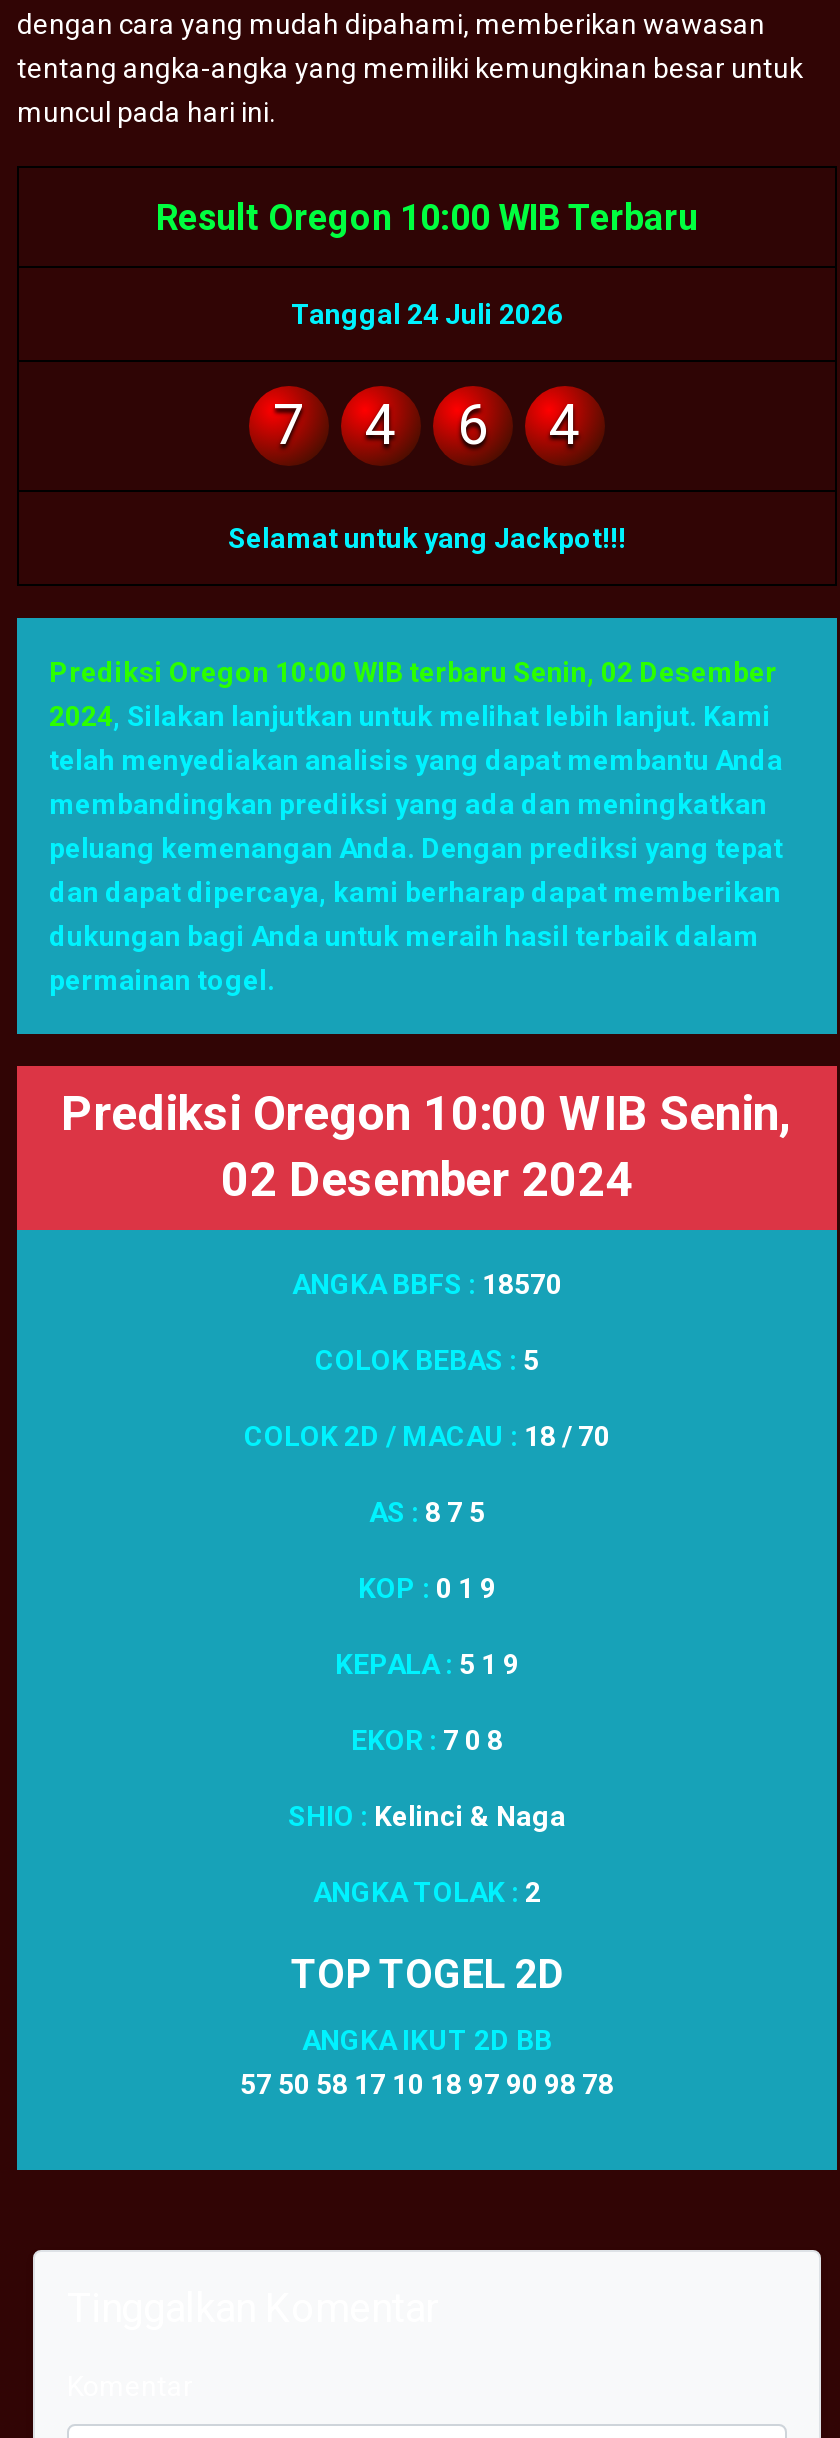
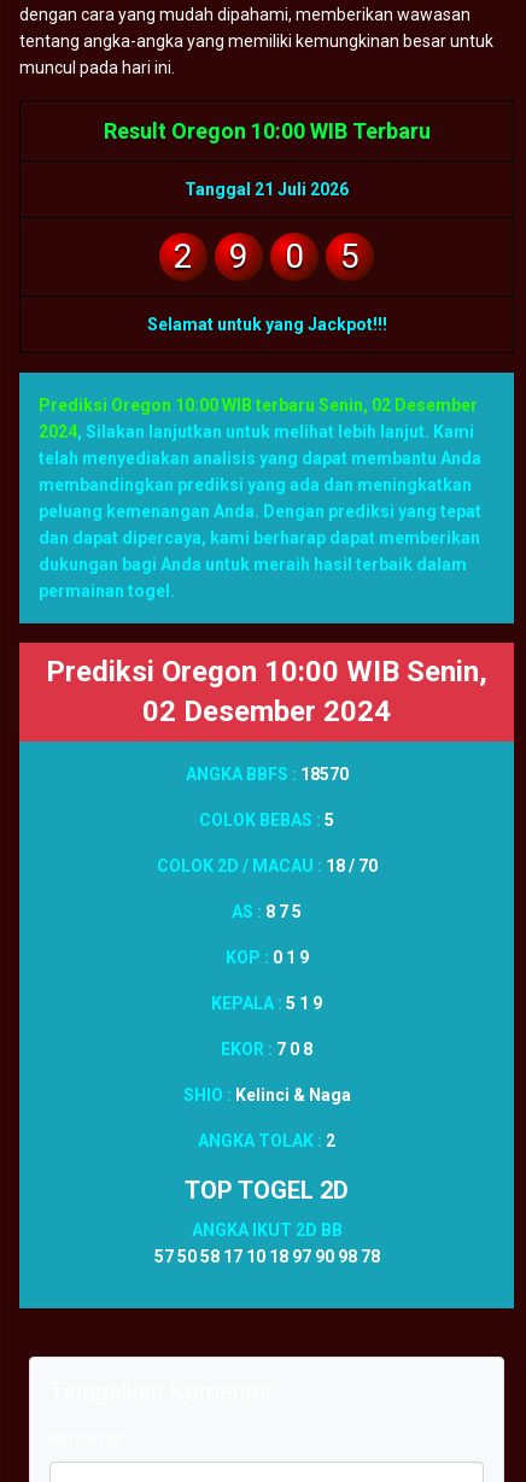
- Tanggal 24 Juli 2026
+ Tanggal 21 Juli 2026

- 7
+ 2

- 4
+ 9

- 6
+ 0

- 4
+ 5
